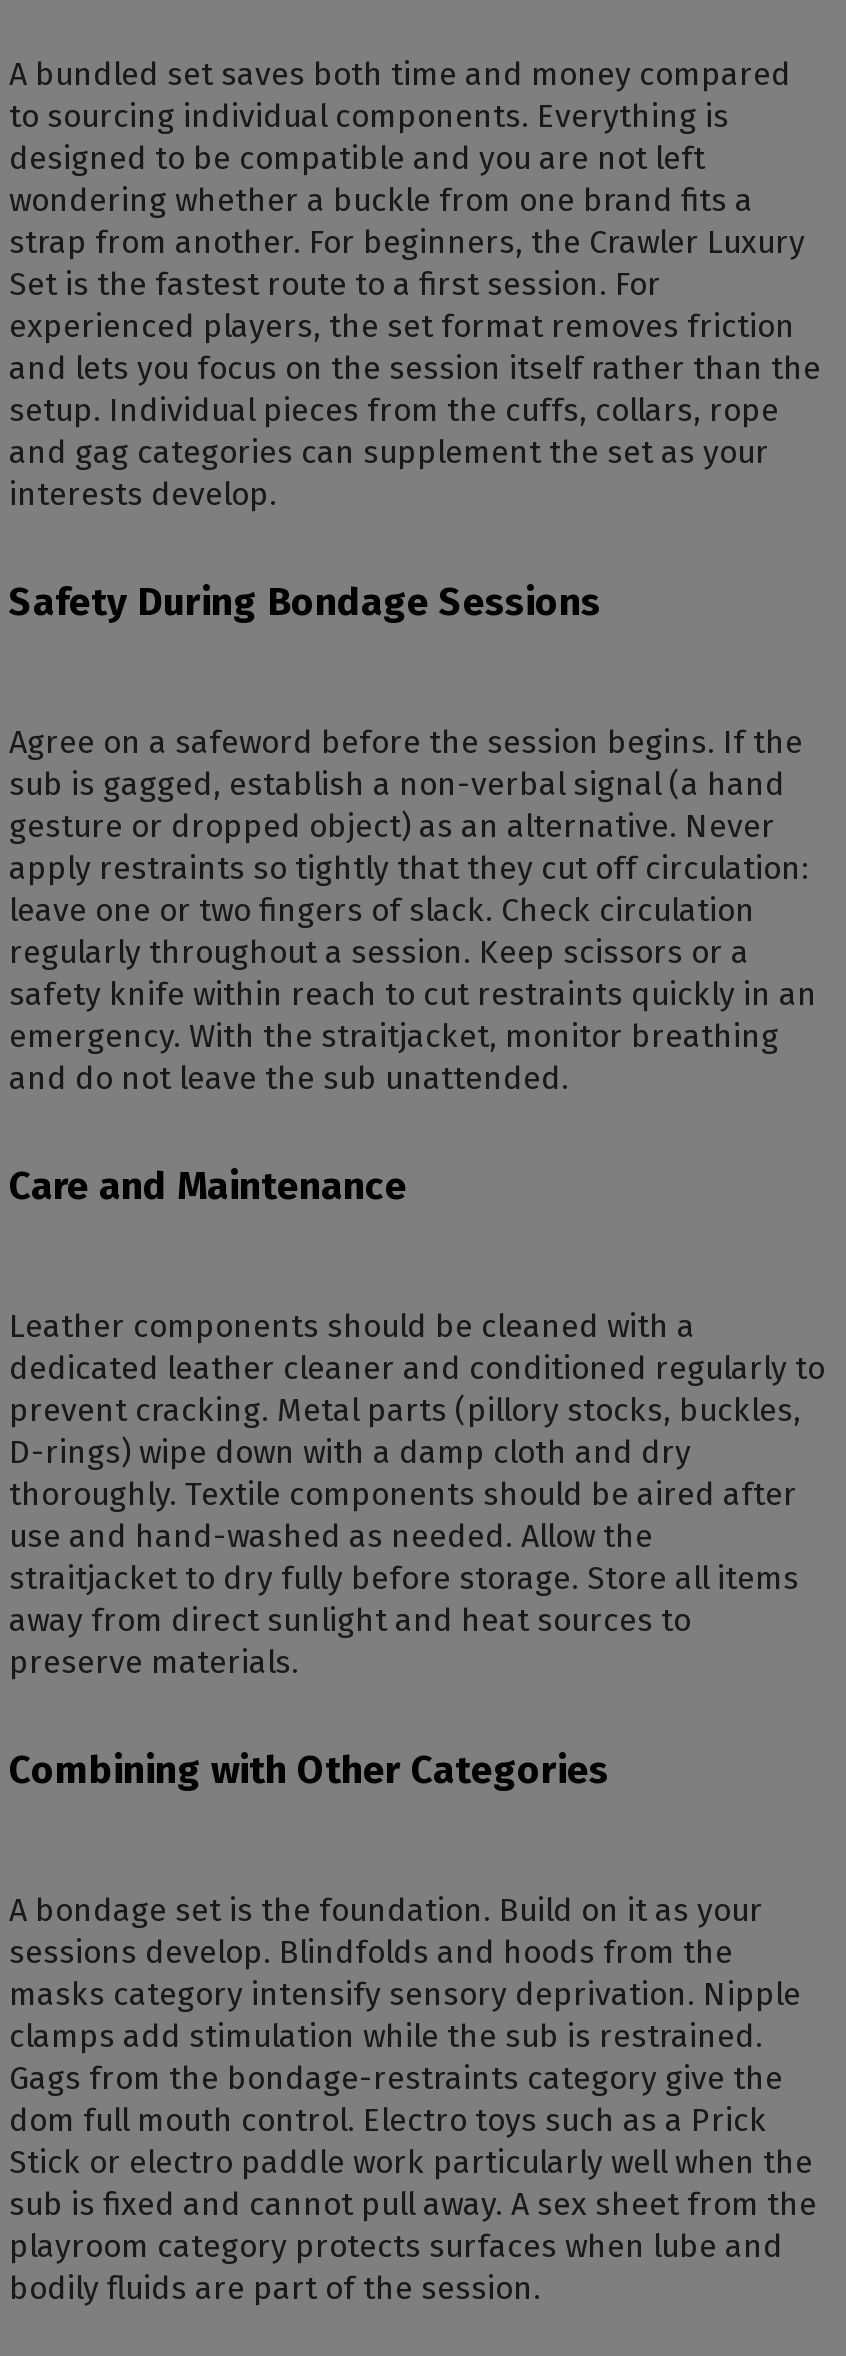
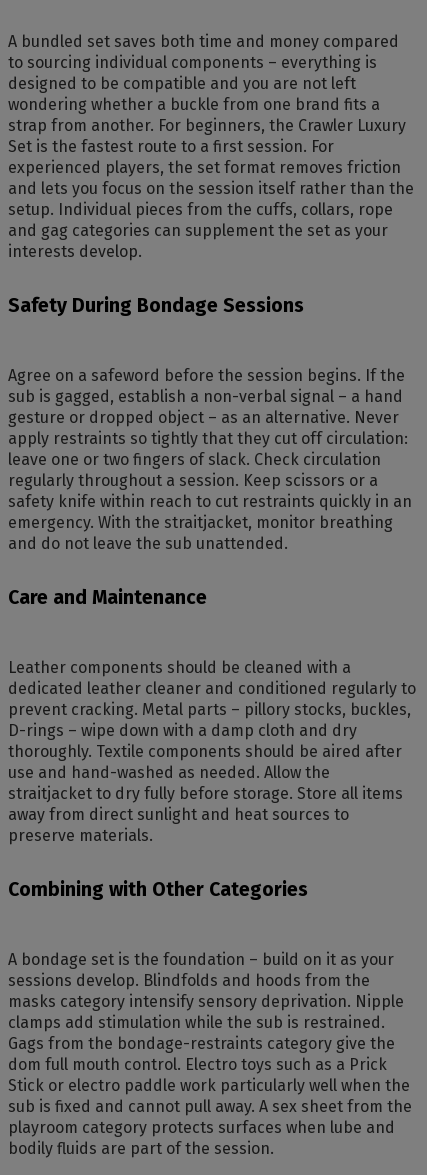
- to sourcing individual components. Everything is
+ to sourcing individual components – everything is

- sub is gagged, establish a non-verbal signal (a hand
- gesture or dropped object) as an alternative. Never
+ sub is gagged, establish a non-verbal signal – a hand
+ gesture or dropped object – as an alternative. Never

- prevent cracking. Metal parts (pillory stocks, buckles,
- D-rings) wipe down with a damp cloth and dry
+ prevent cracking. Metal parts – pillory stocks, buckles,
+ D-rings – wipe down with a damp cloth and dry

- A bondage set is the foundation. Build on it as your
+ A bondage set is the foundation – build on it as your
